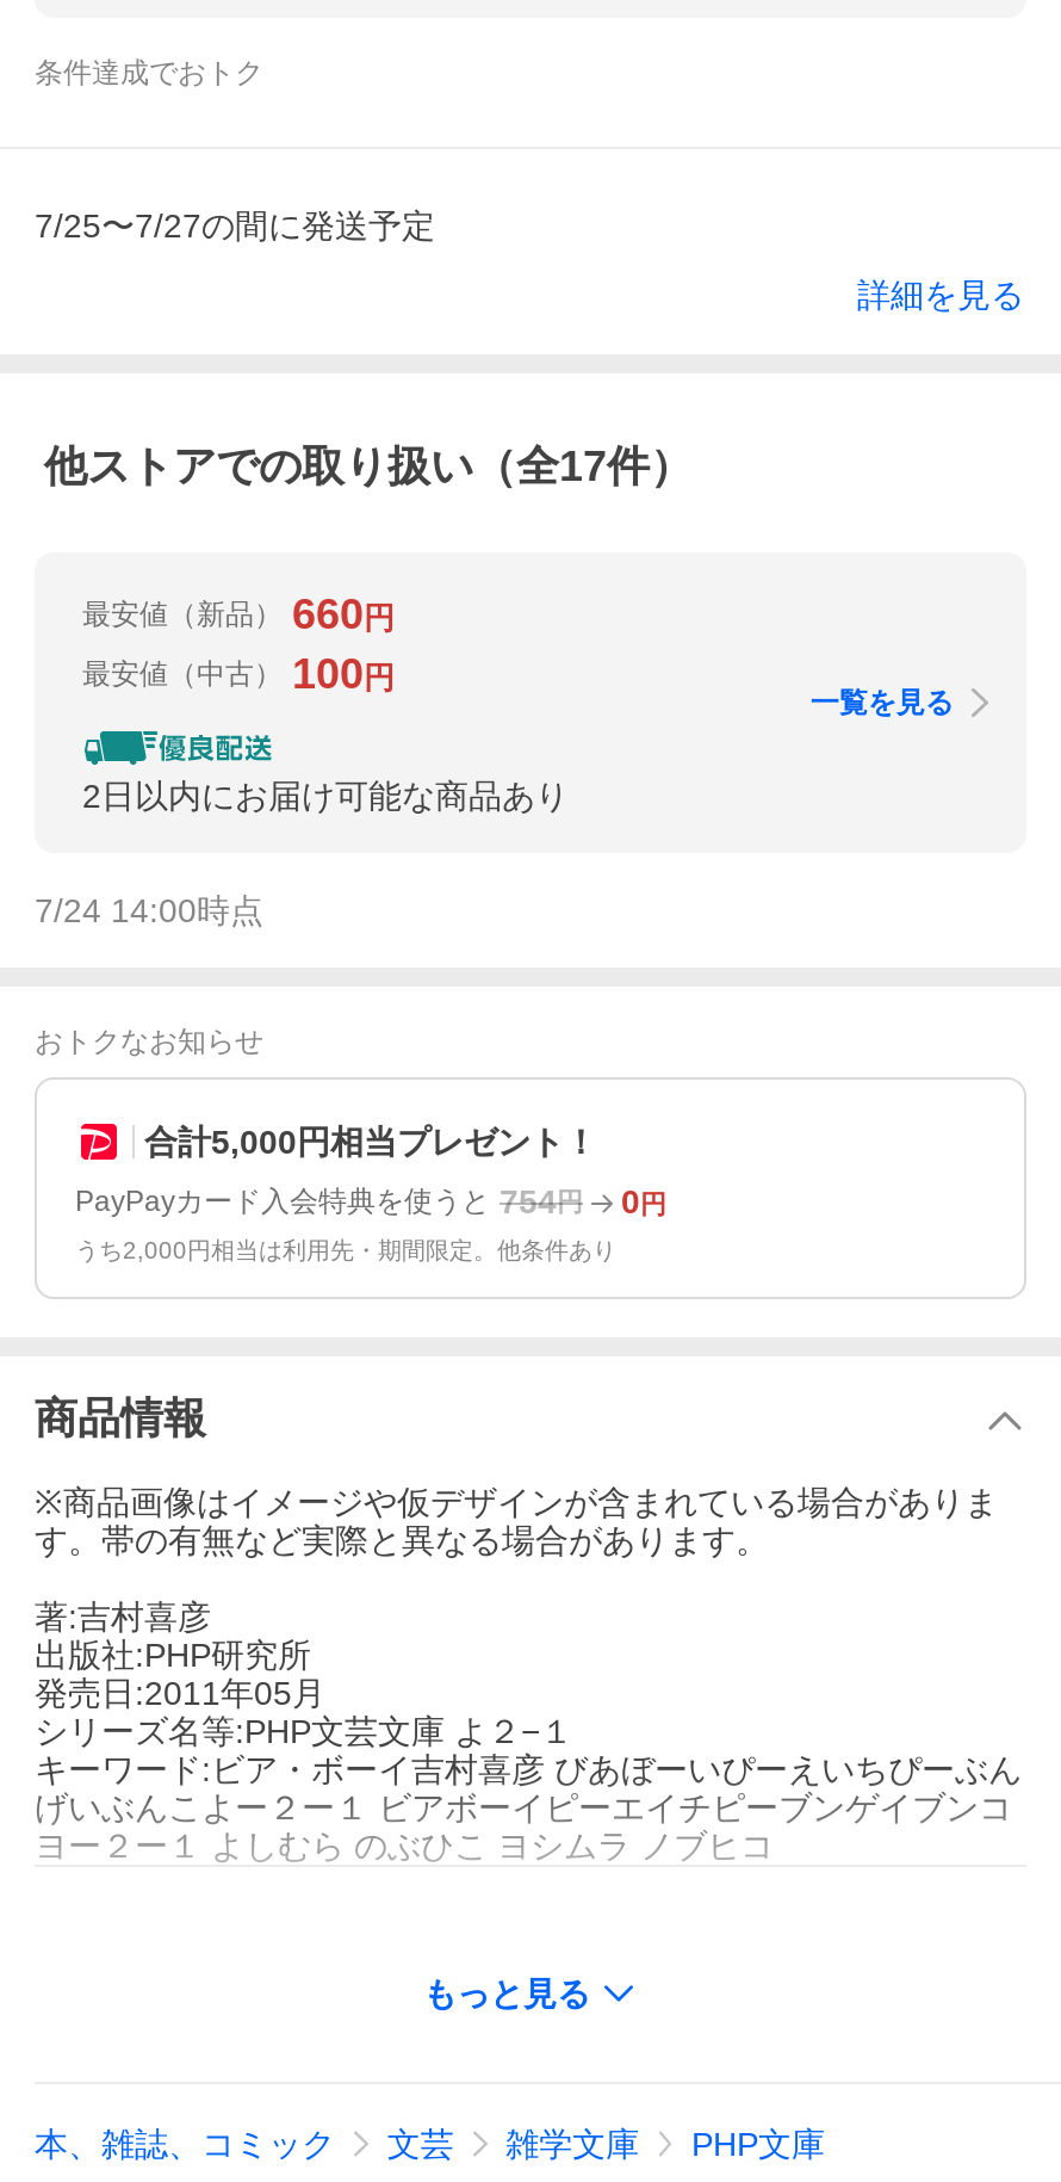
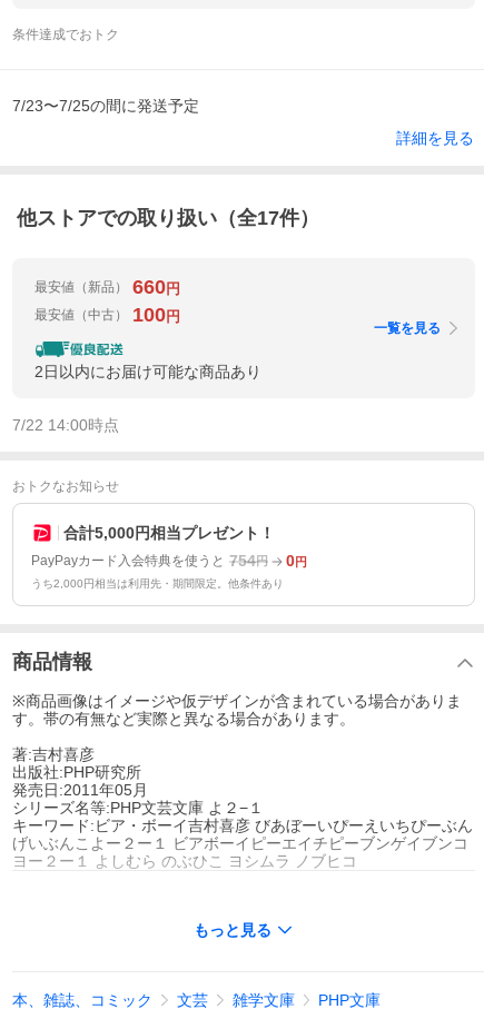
- 7/25〜7/27の間に発送予定
+ 7/23〜7/25の間に発送予定

- 7/24 14:00時点
+ 7/22 14:00時点
